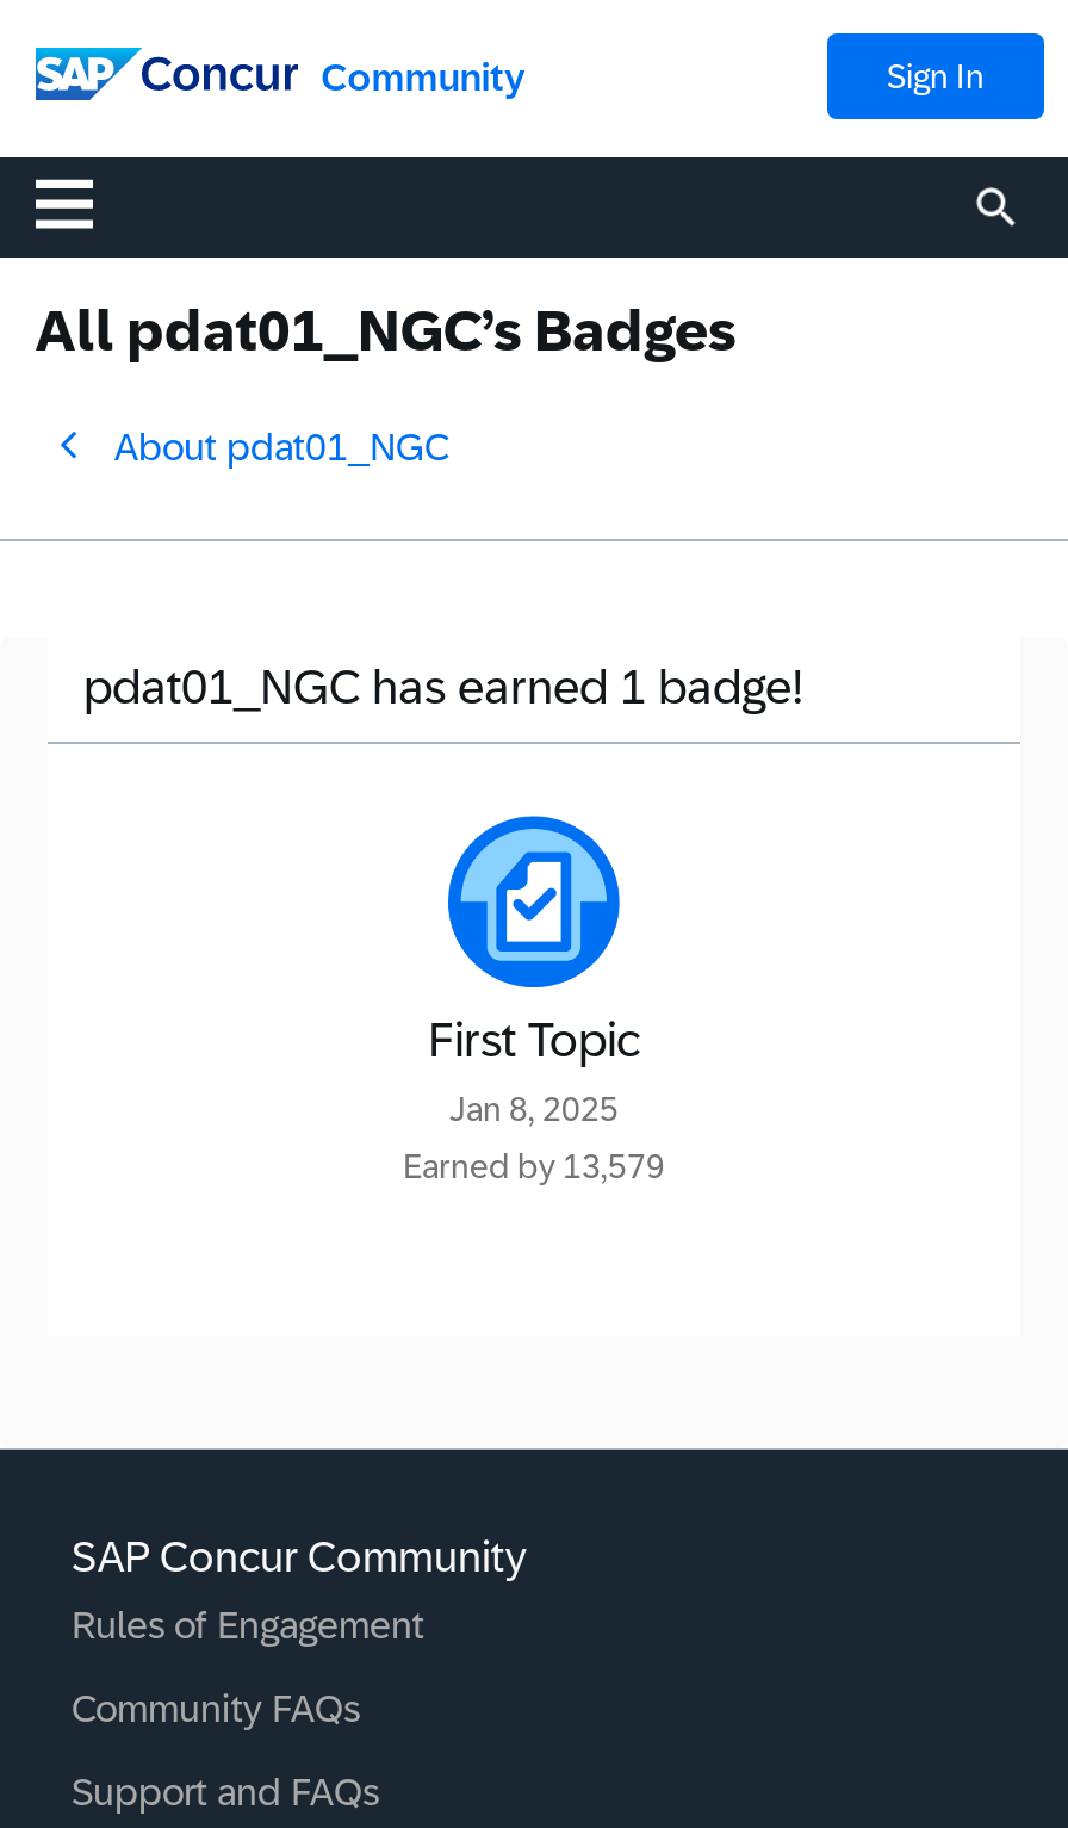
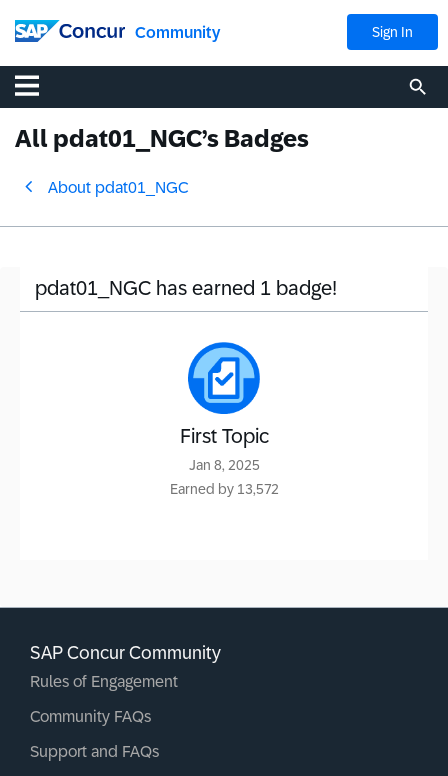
- Earned by 13,579
+ Earned by 13,572
